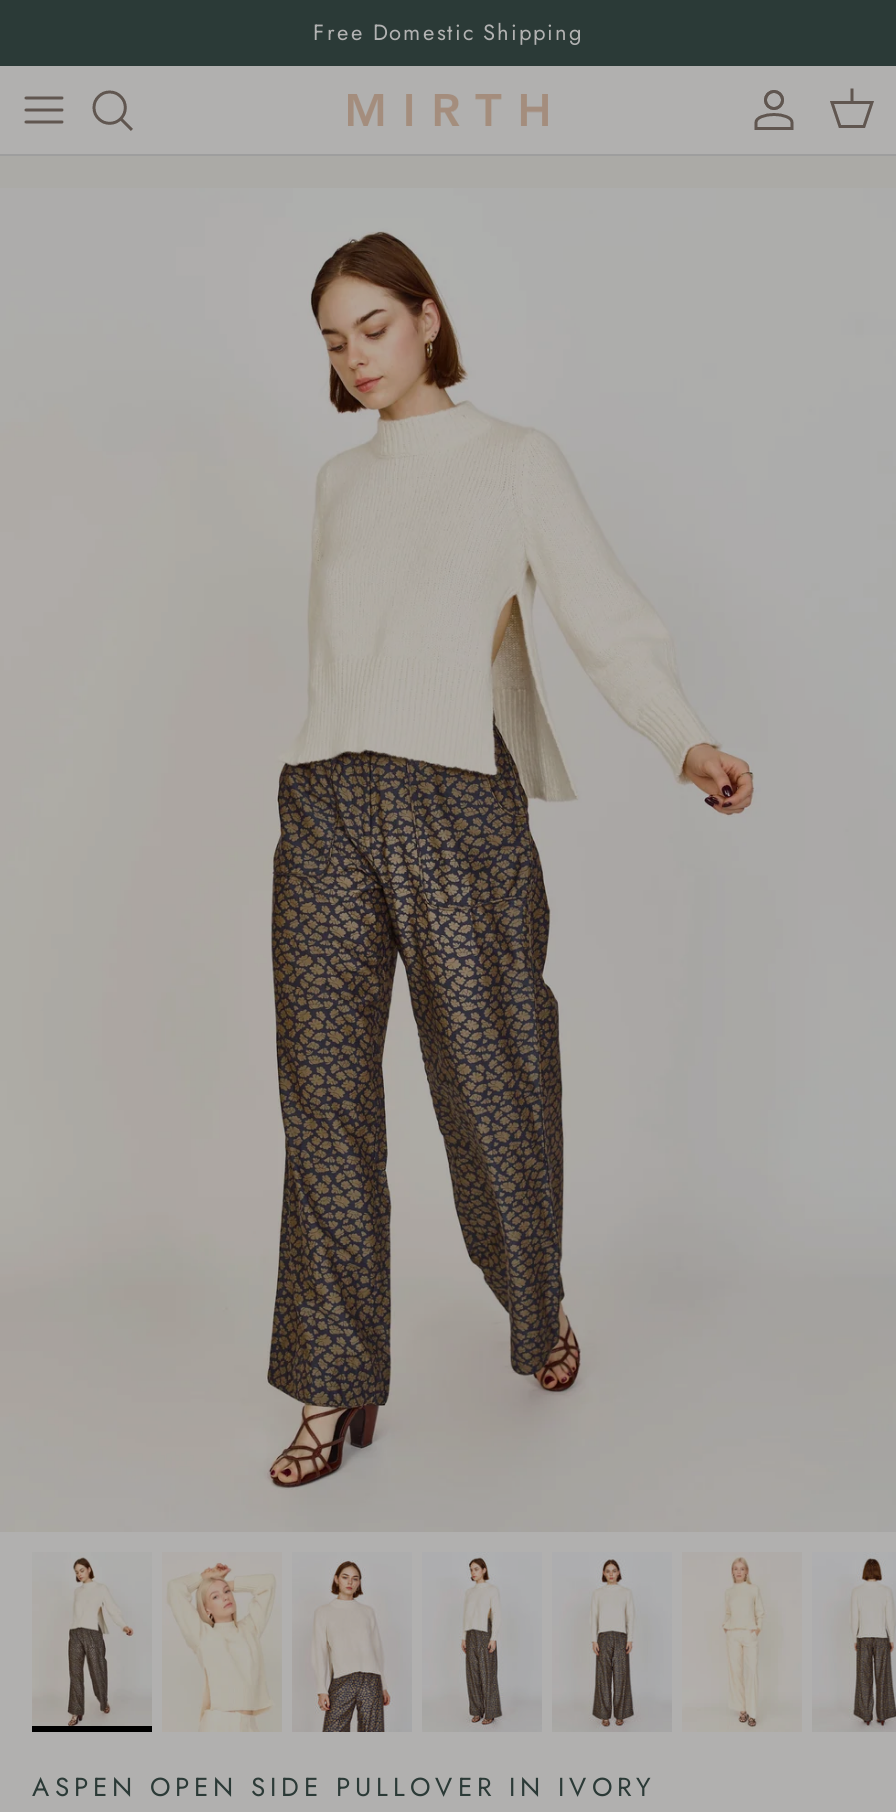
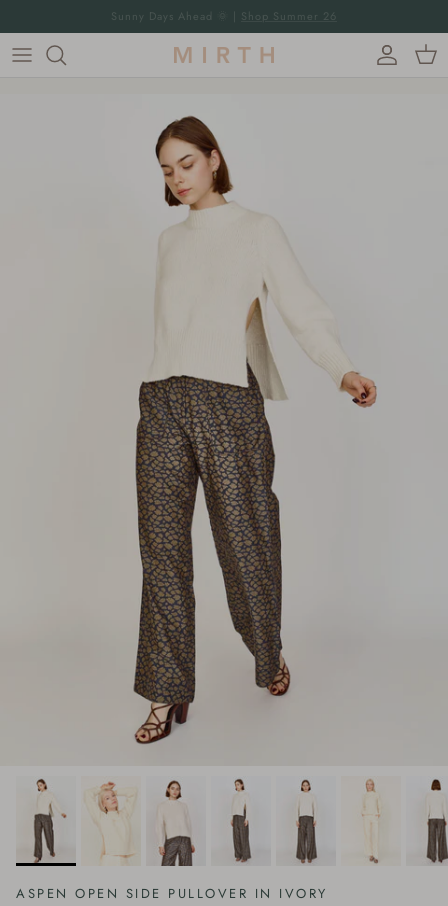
- Free Domestic Shipping
